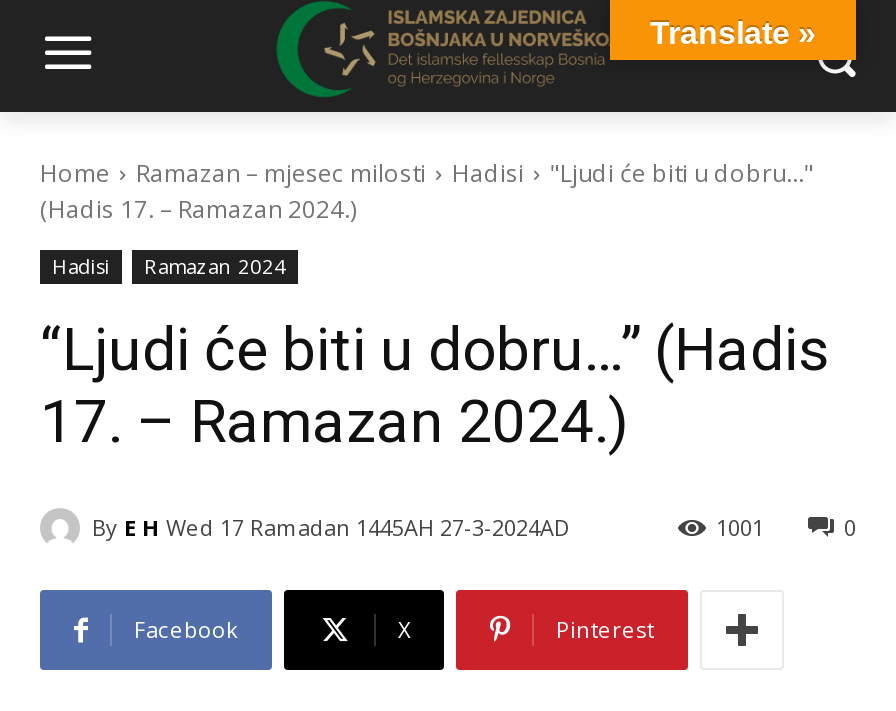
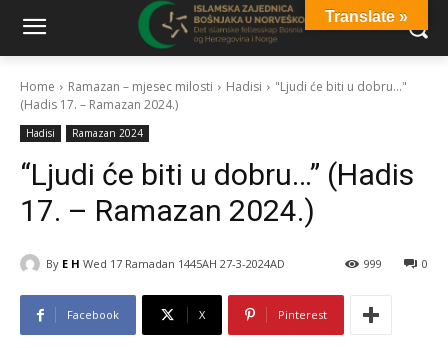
- 1001
+ 999
